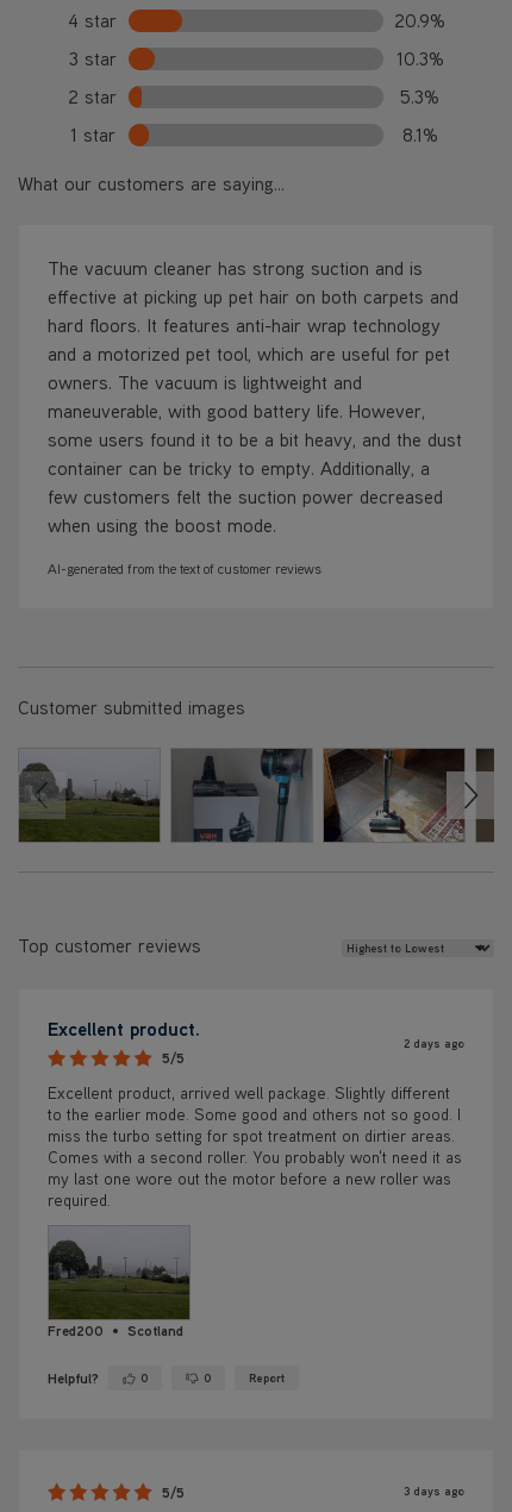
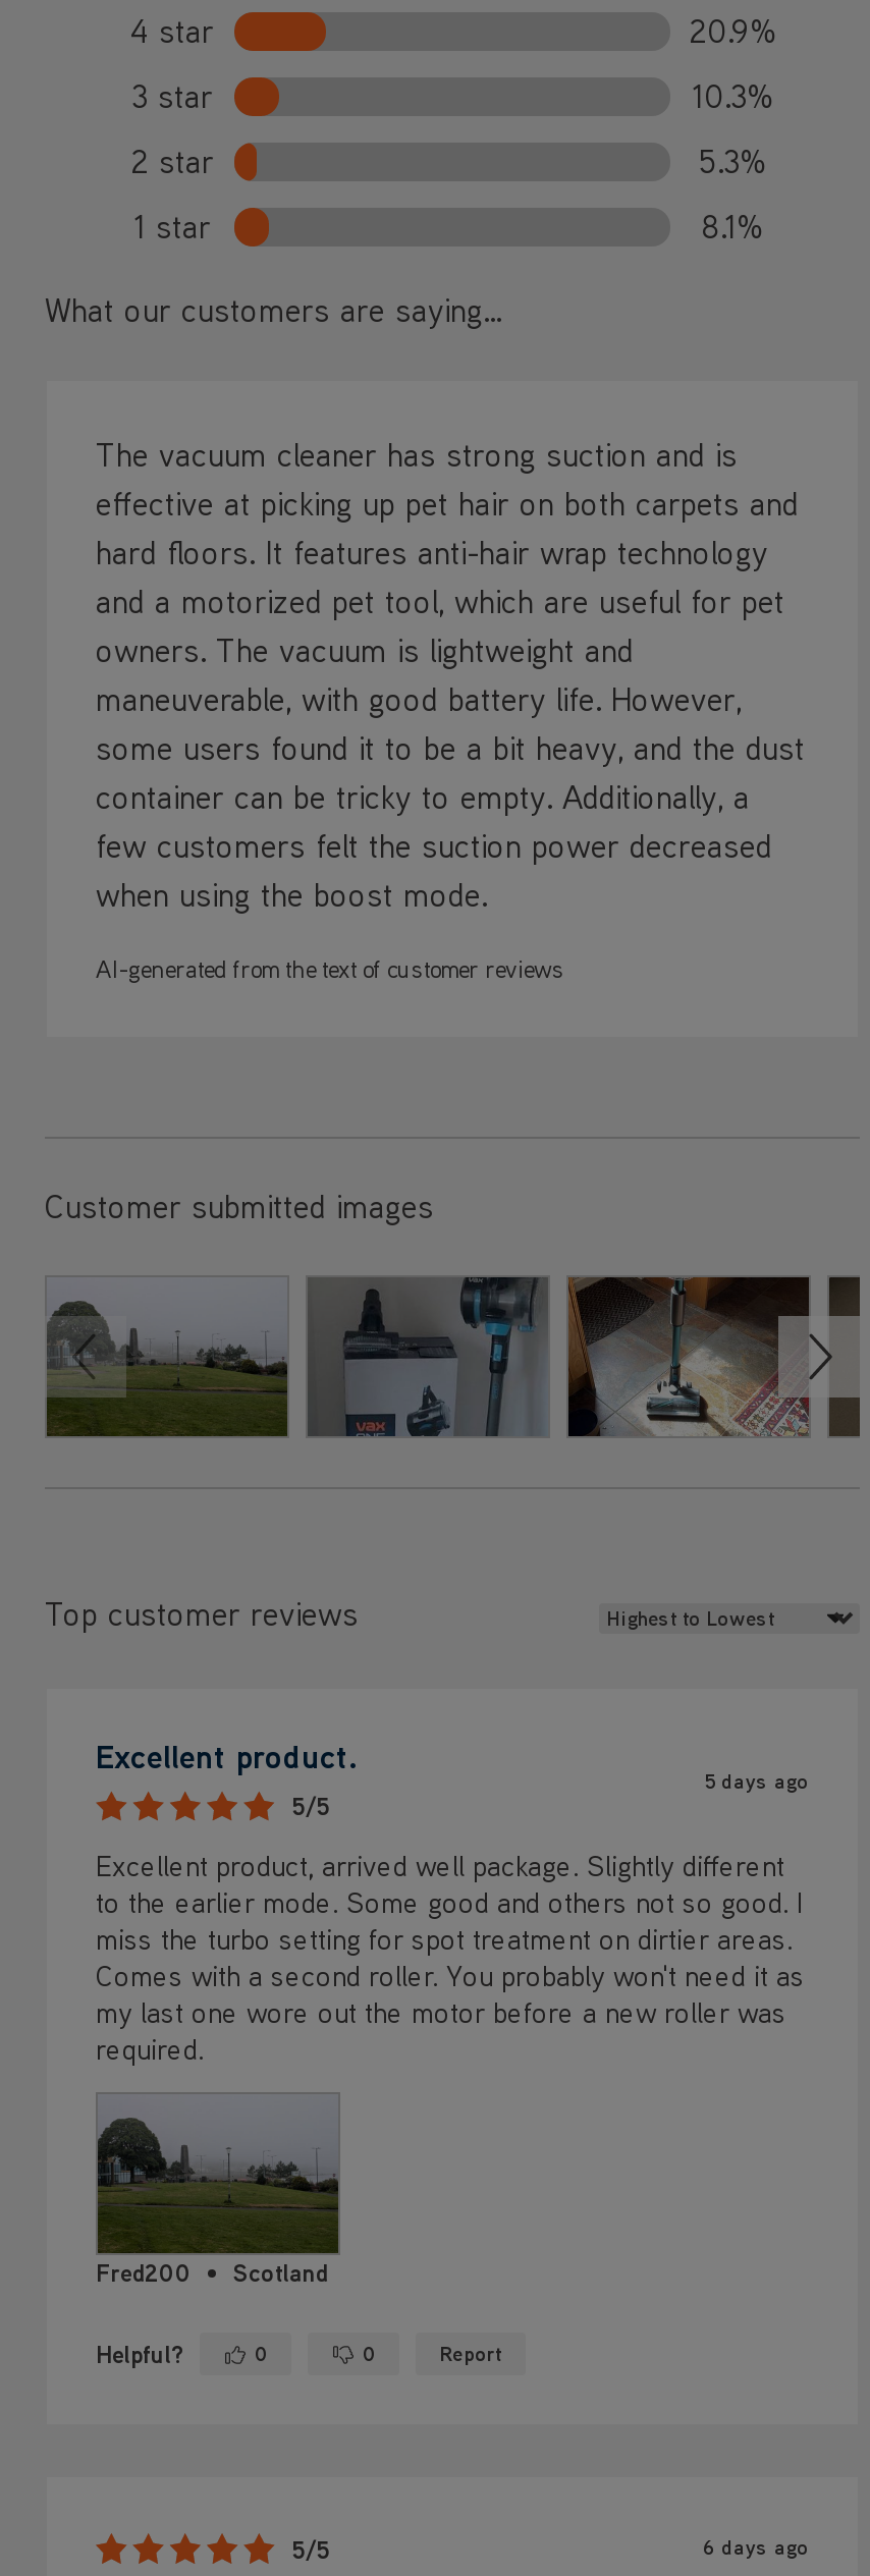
- 2 days ago
+ 5 days ago

- 3 days ago
+ 6 days ago
